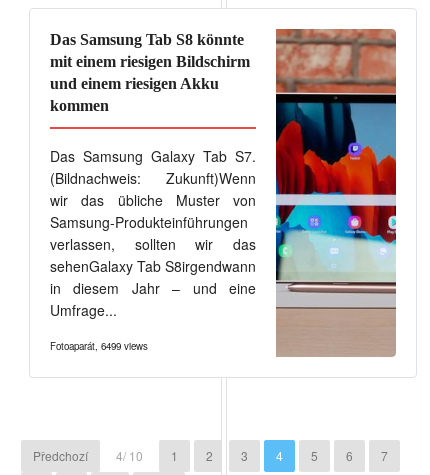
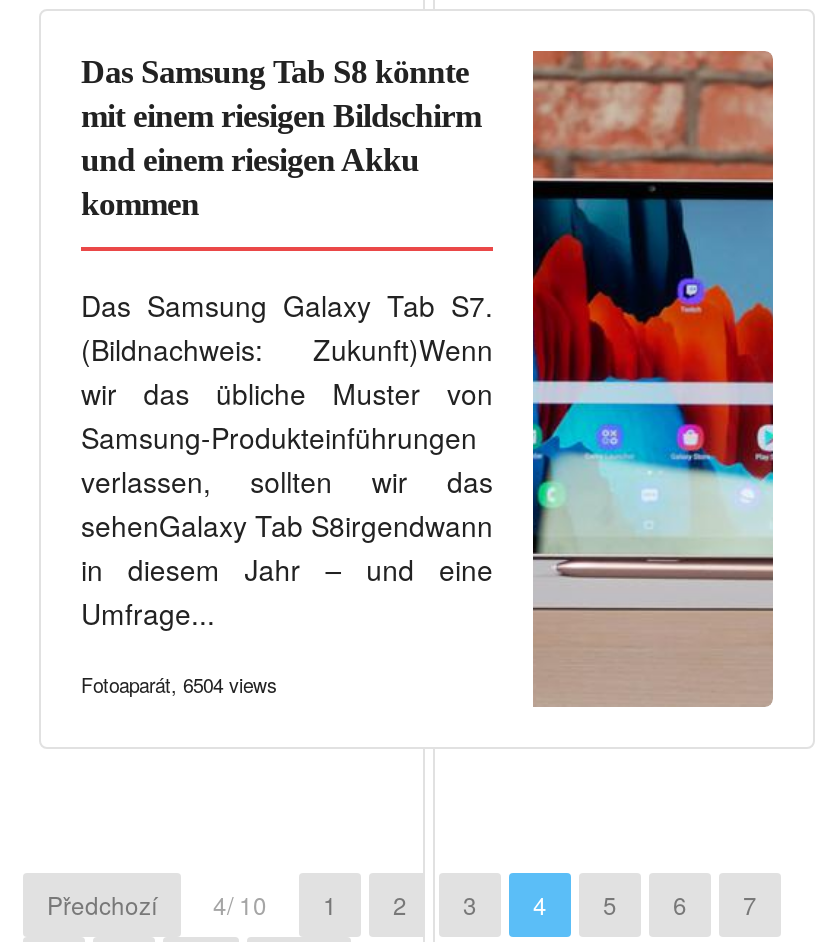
- Fotoaparát, 6499 views
+ Fotoaparát, 6504 views
